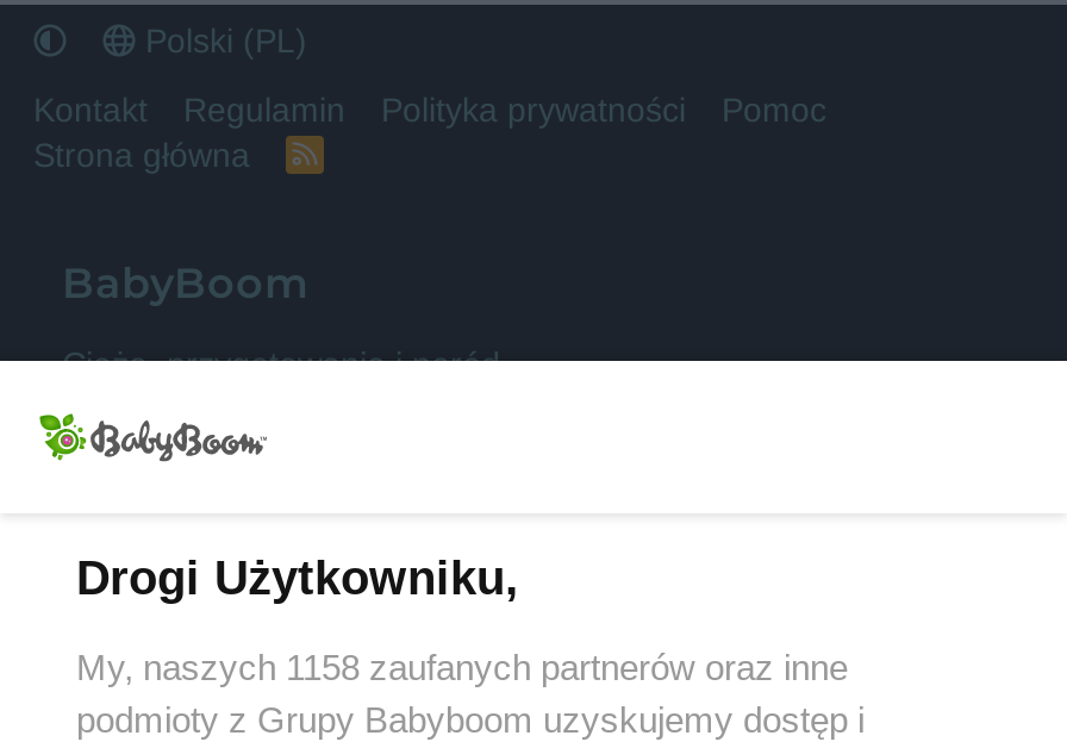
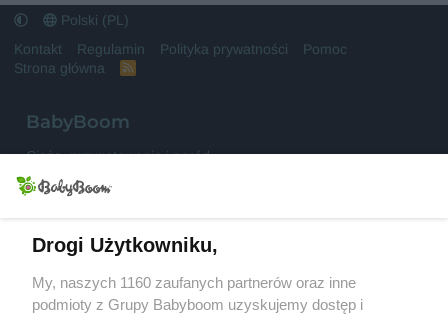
- My, naszych 1158 zaufanych partnerów oraz inne
+ My, naszych 1160 zaufanych partnerów oraz inne
